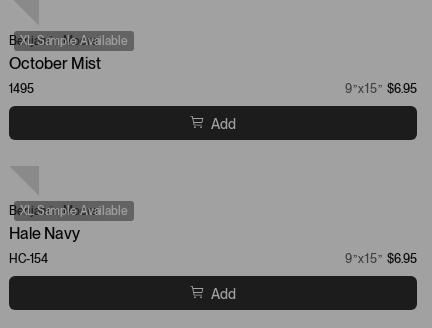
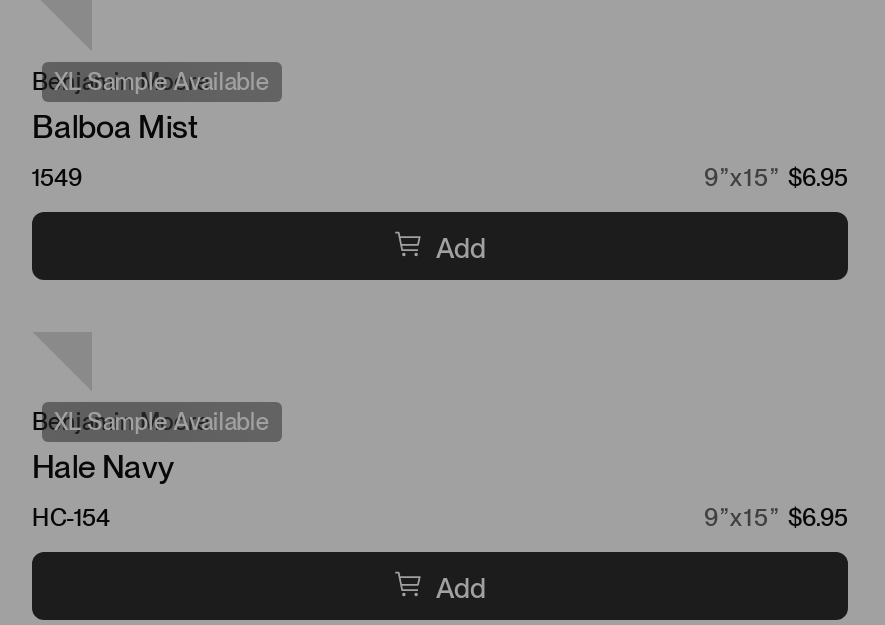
- October Mist
+ Balboa Mist

- 1495
+ 1549
